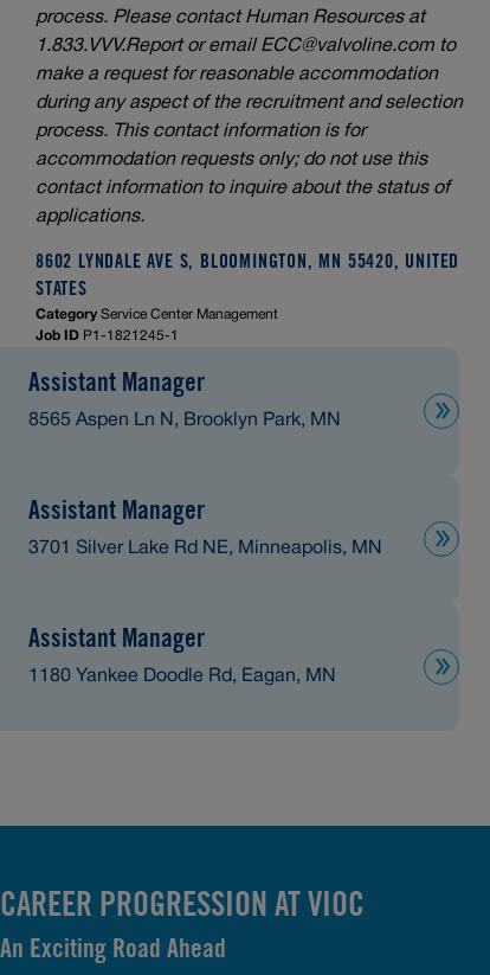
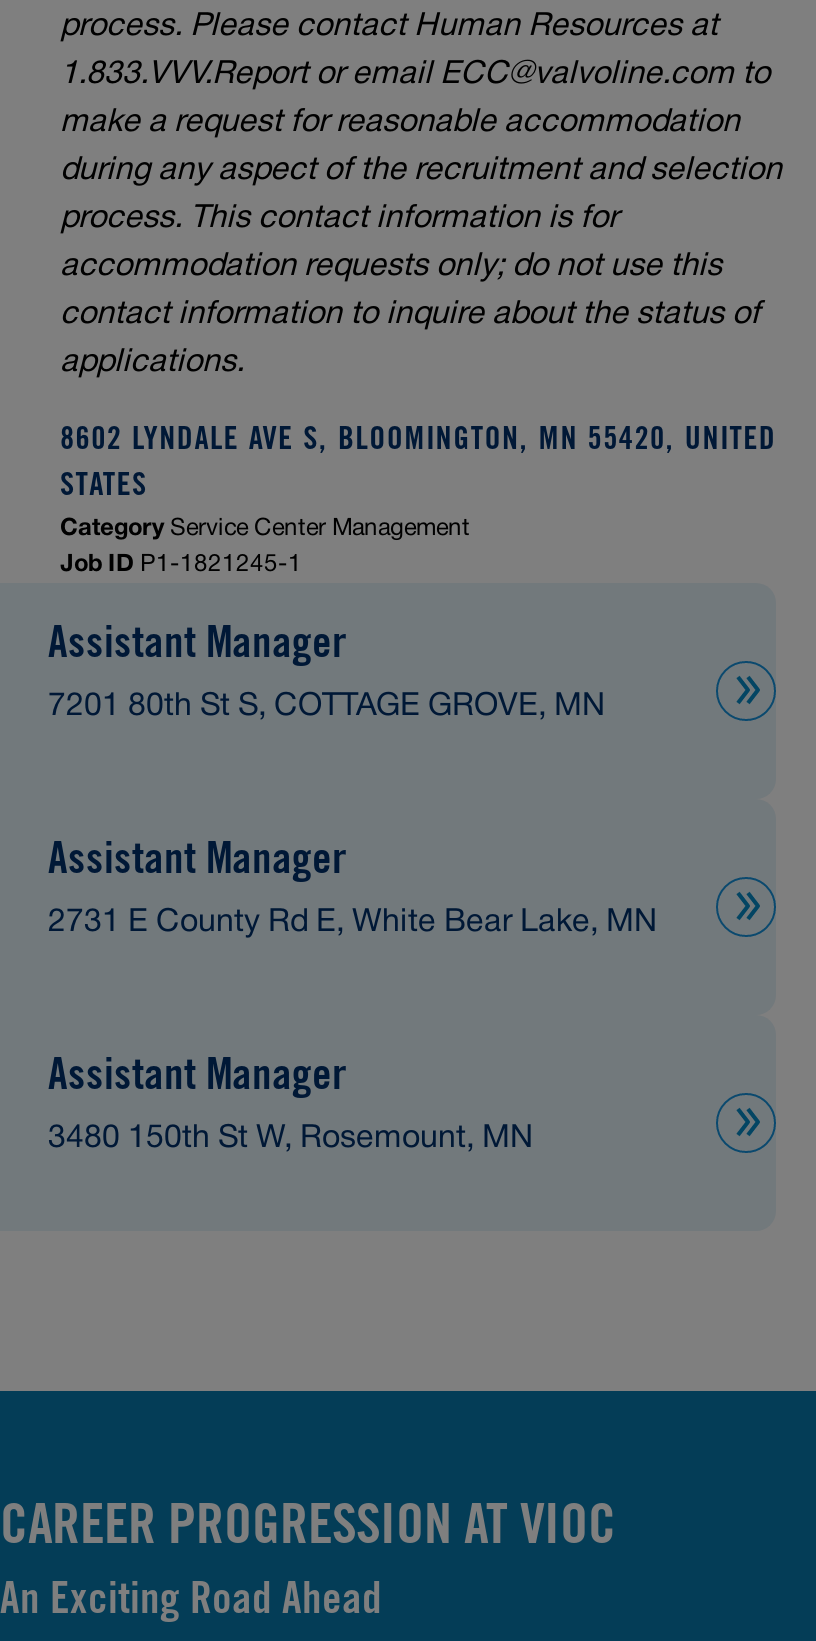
- 8565 Aspen Ln N, Brooklyn Park, MN
+ 7201 80th St S, COTTAGE GROVE, MN

- 3701 Silver Lake Rd NE, Minneapolis, MN
+ 2731 E County Rd E, White Bear Lake, MN

- 1180 Yankee Doodle Rd, Eagan, MN
+ 3480 150th St W, Rosemount, MN
